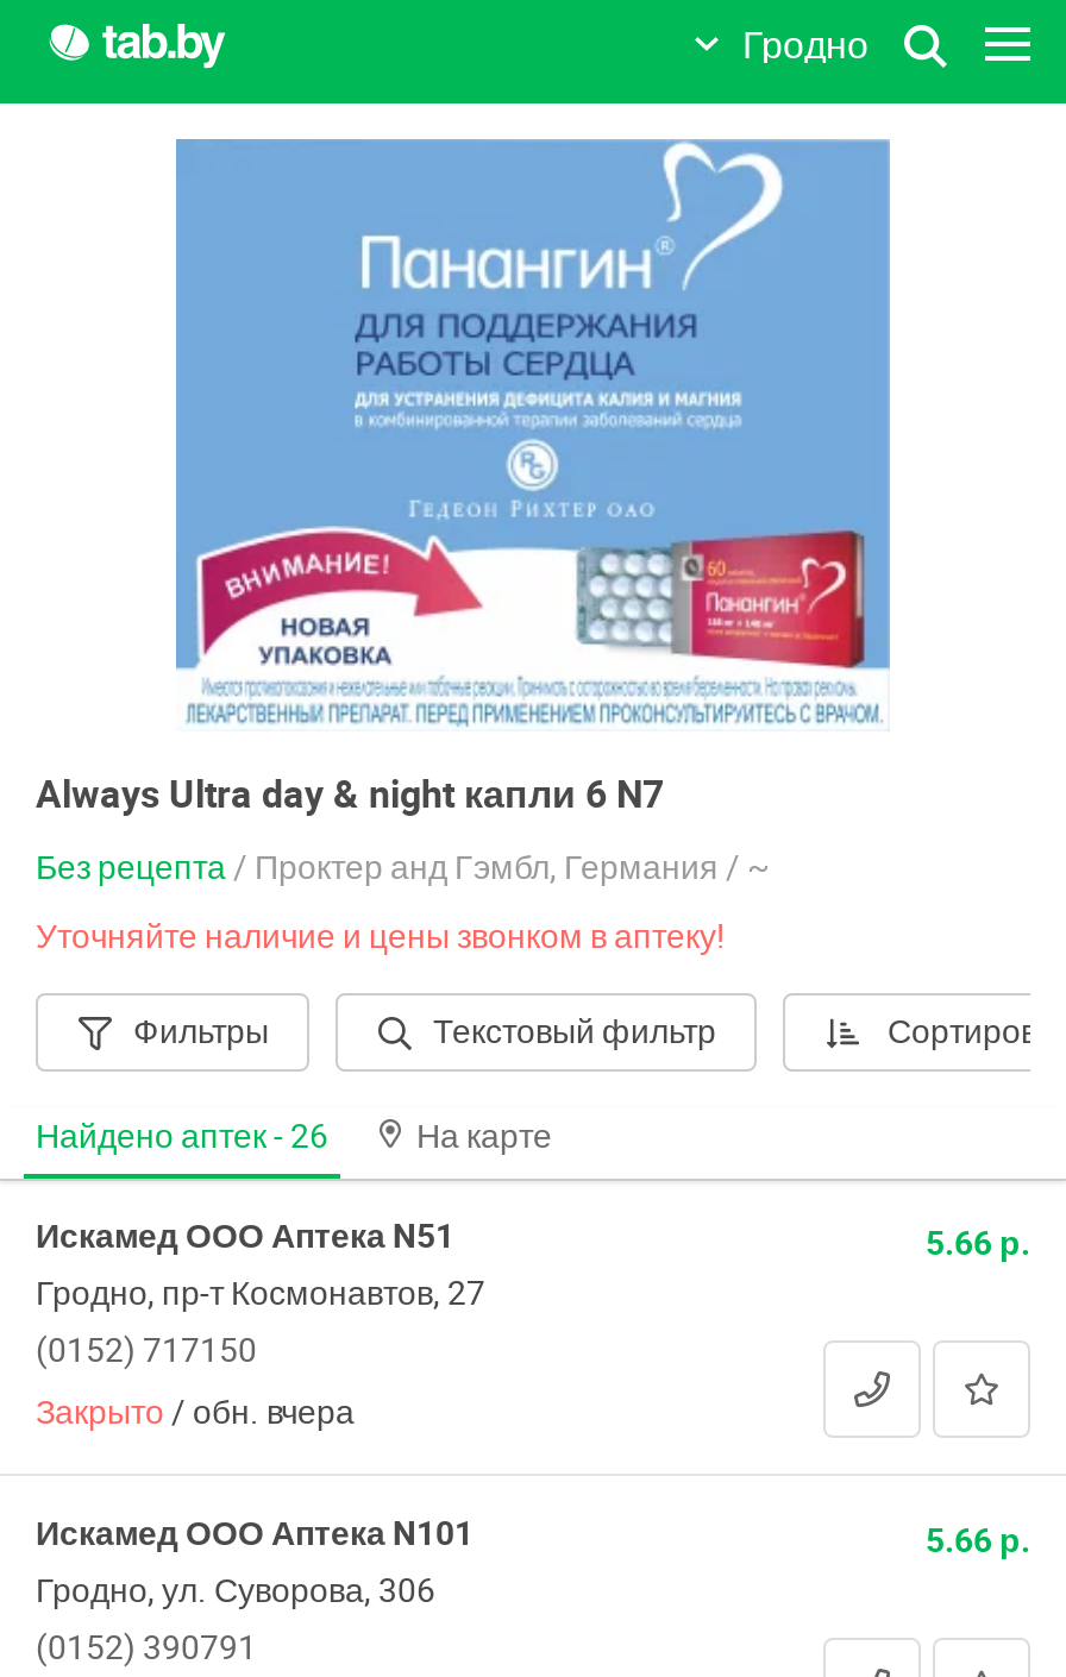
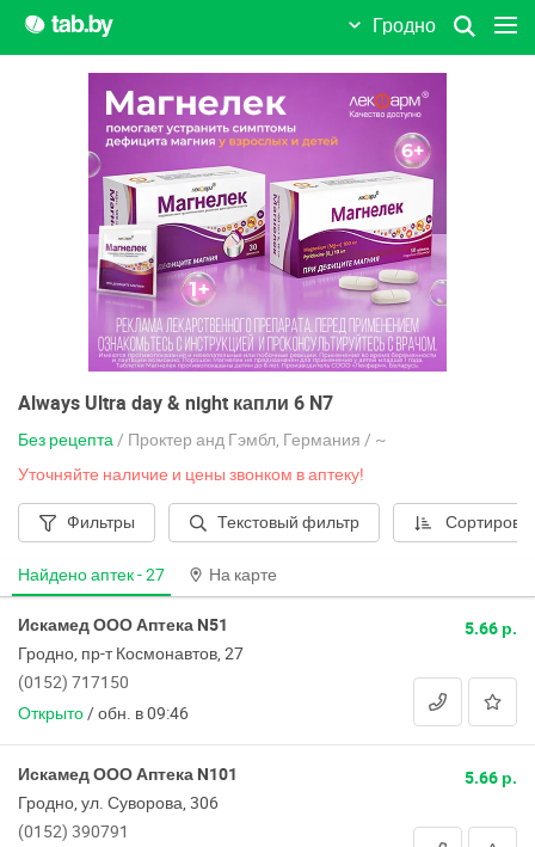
- [image]
+ [image]

- Найдено аптек - 26
+ Найдено аптек - 27

- Закрыто / обн. вчера
+ Открыто / обн. в 09:46
